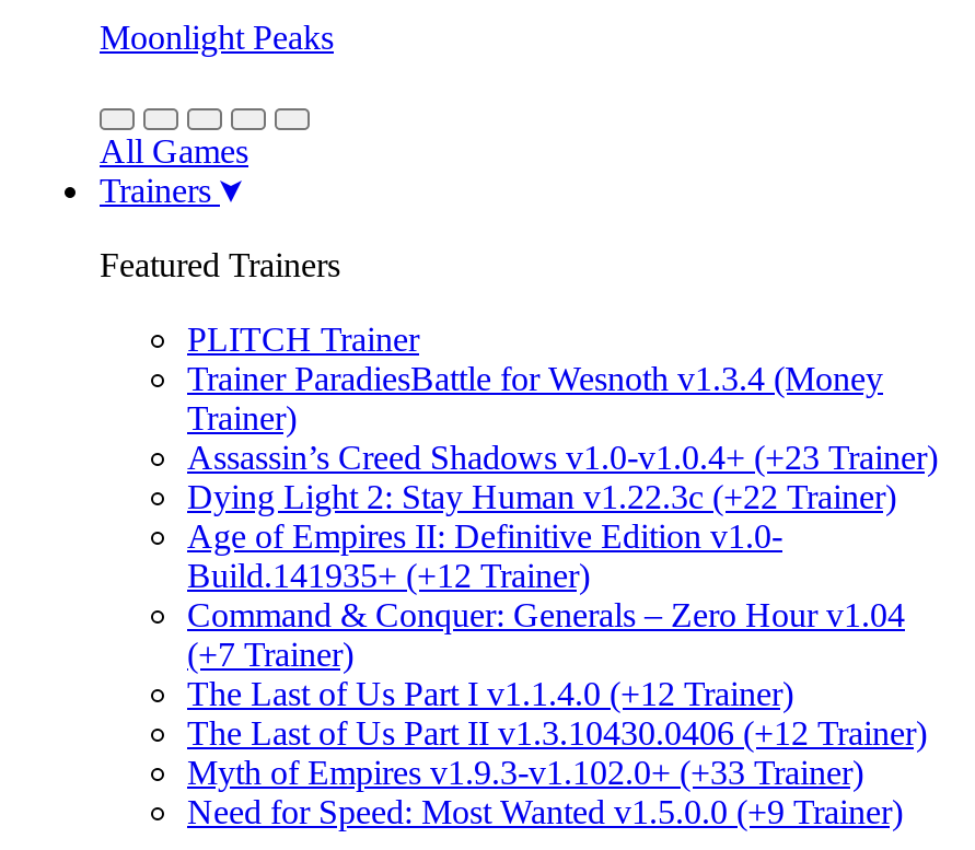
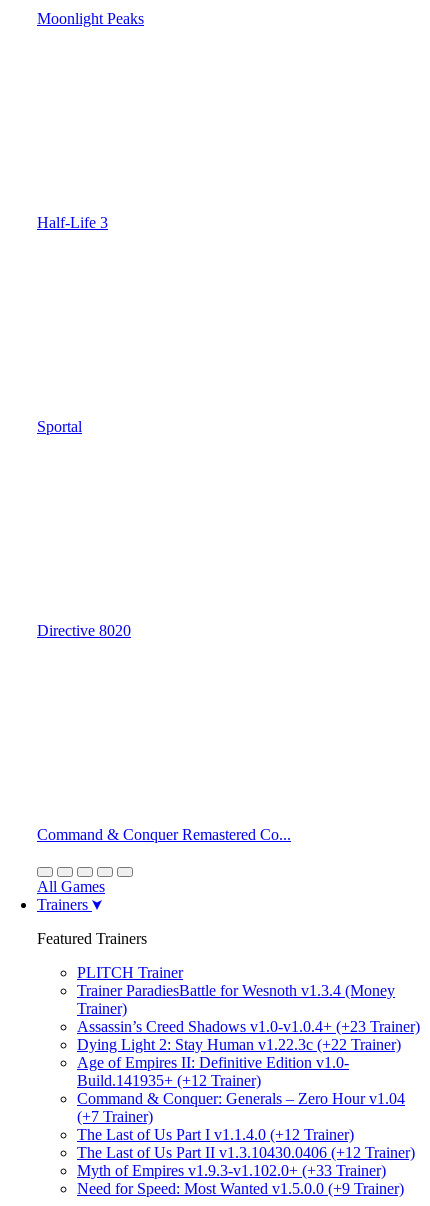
+ Half-Life 3

+ Sportal

+ Directive 8020

+ Command & Conquer Remastered Co...
